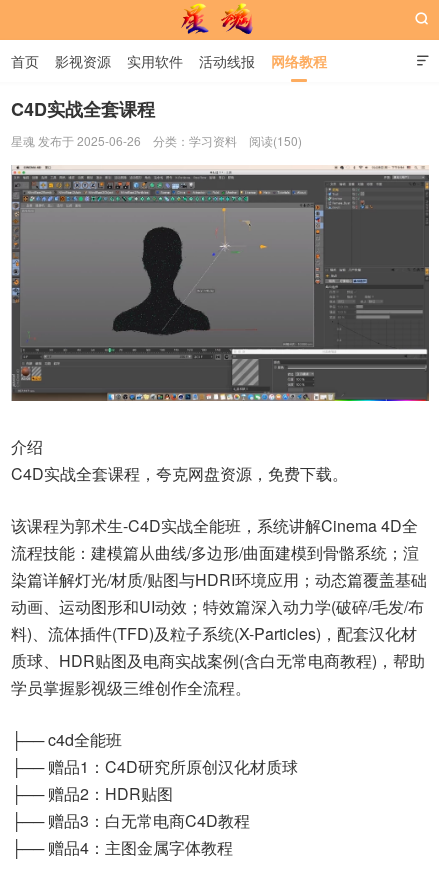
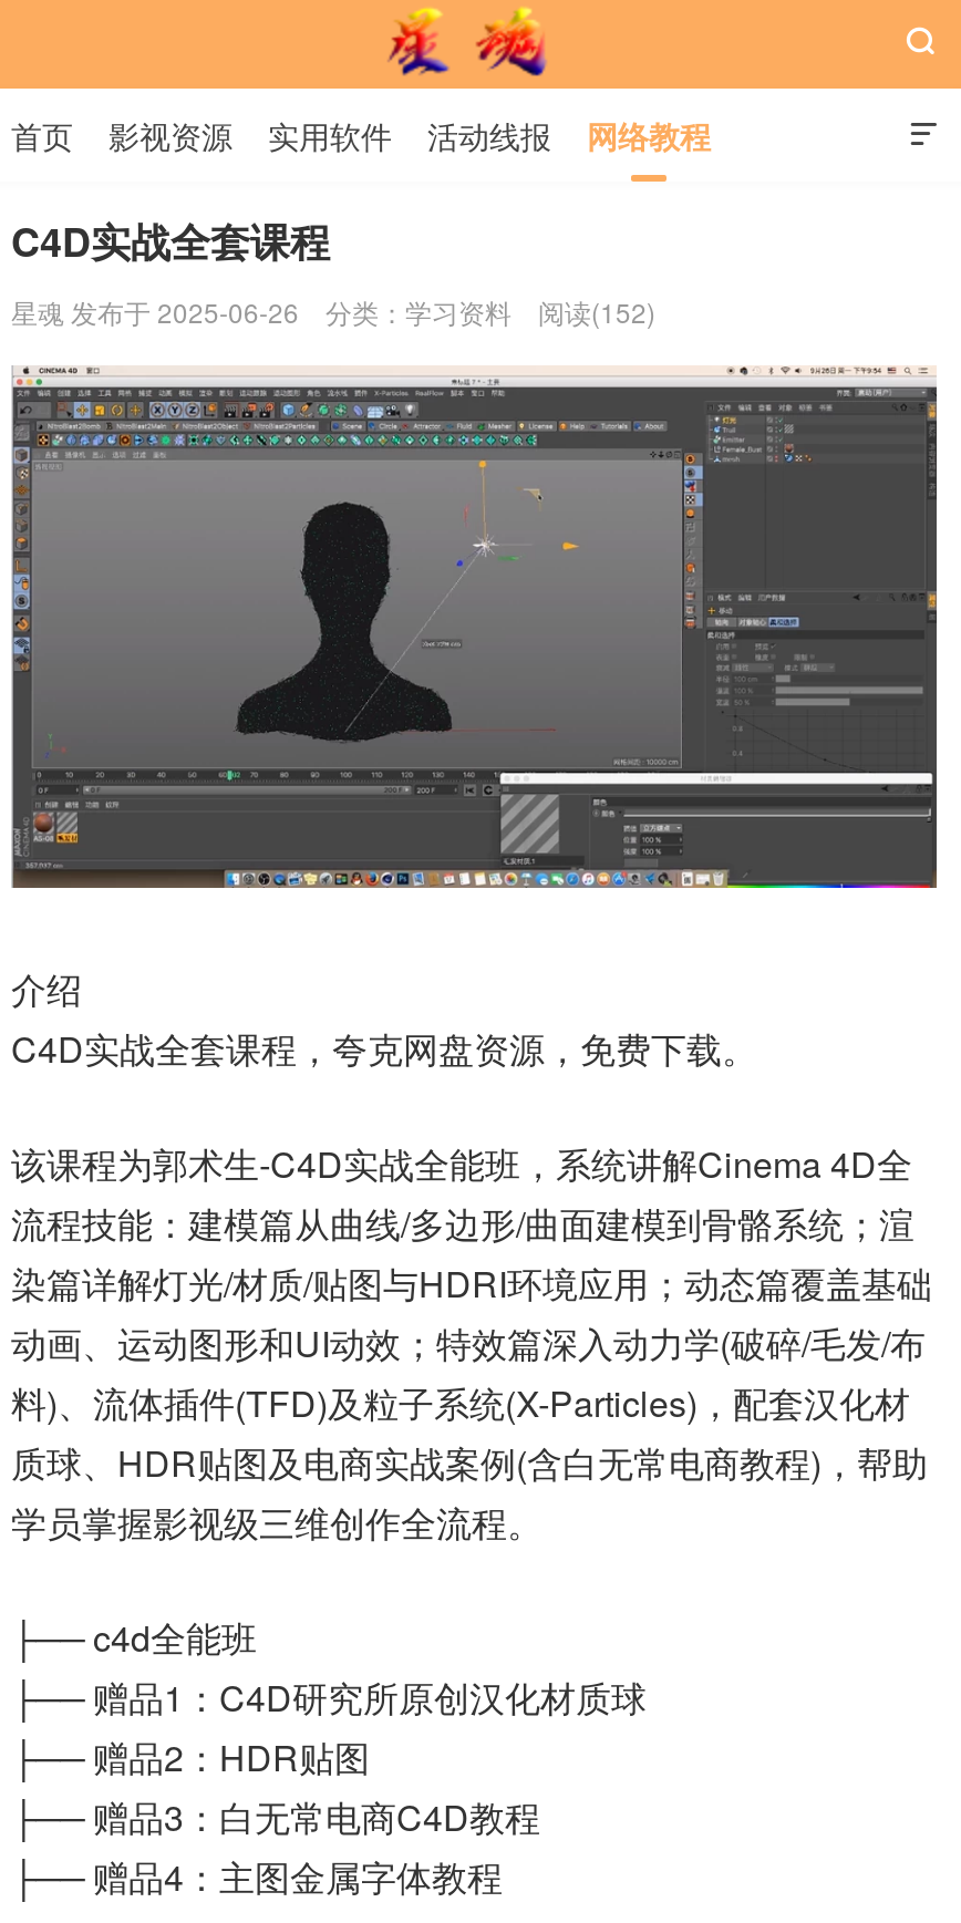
- 星魂 发布于 2025-06-26 分类：学习资料 阅读(150)
+ 星魂 发布于 2025-06-26 分类：学习资料 阅读(152)
